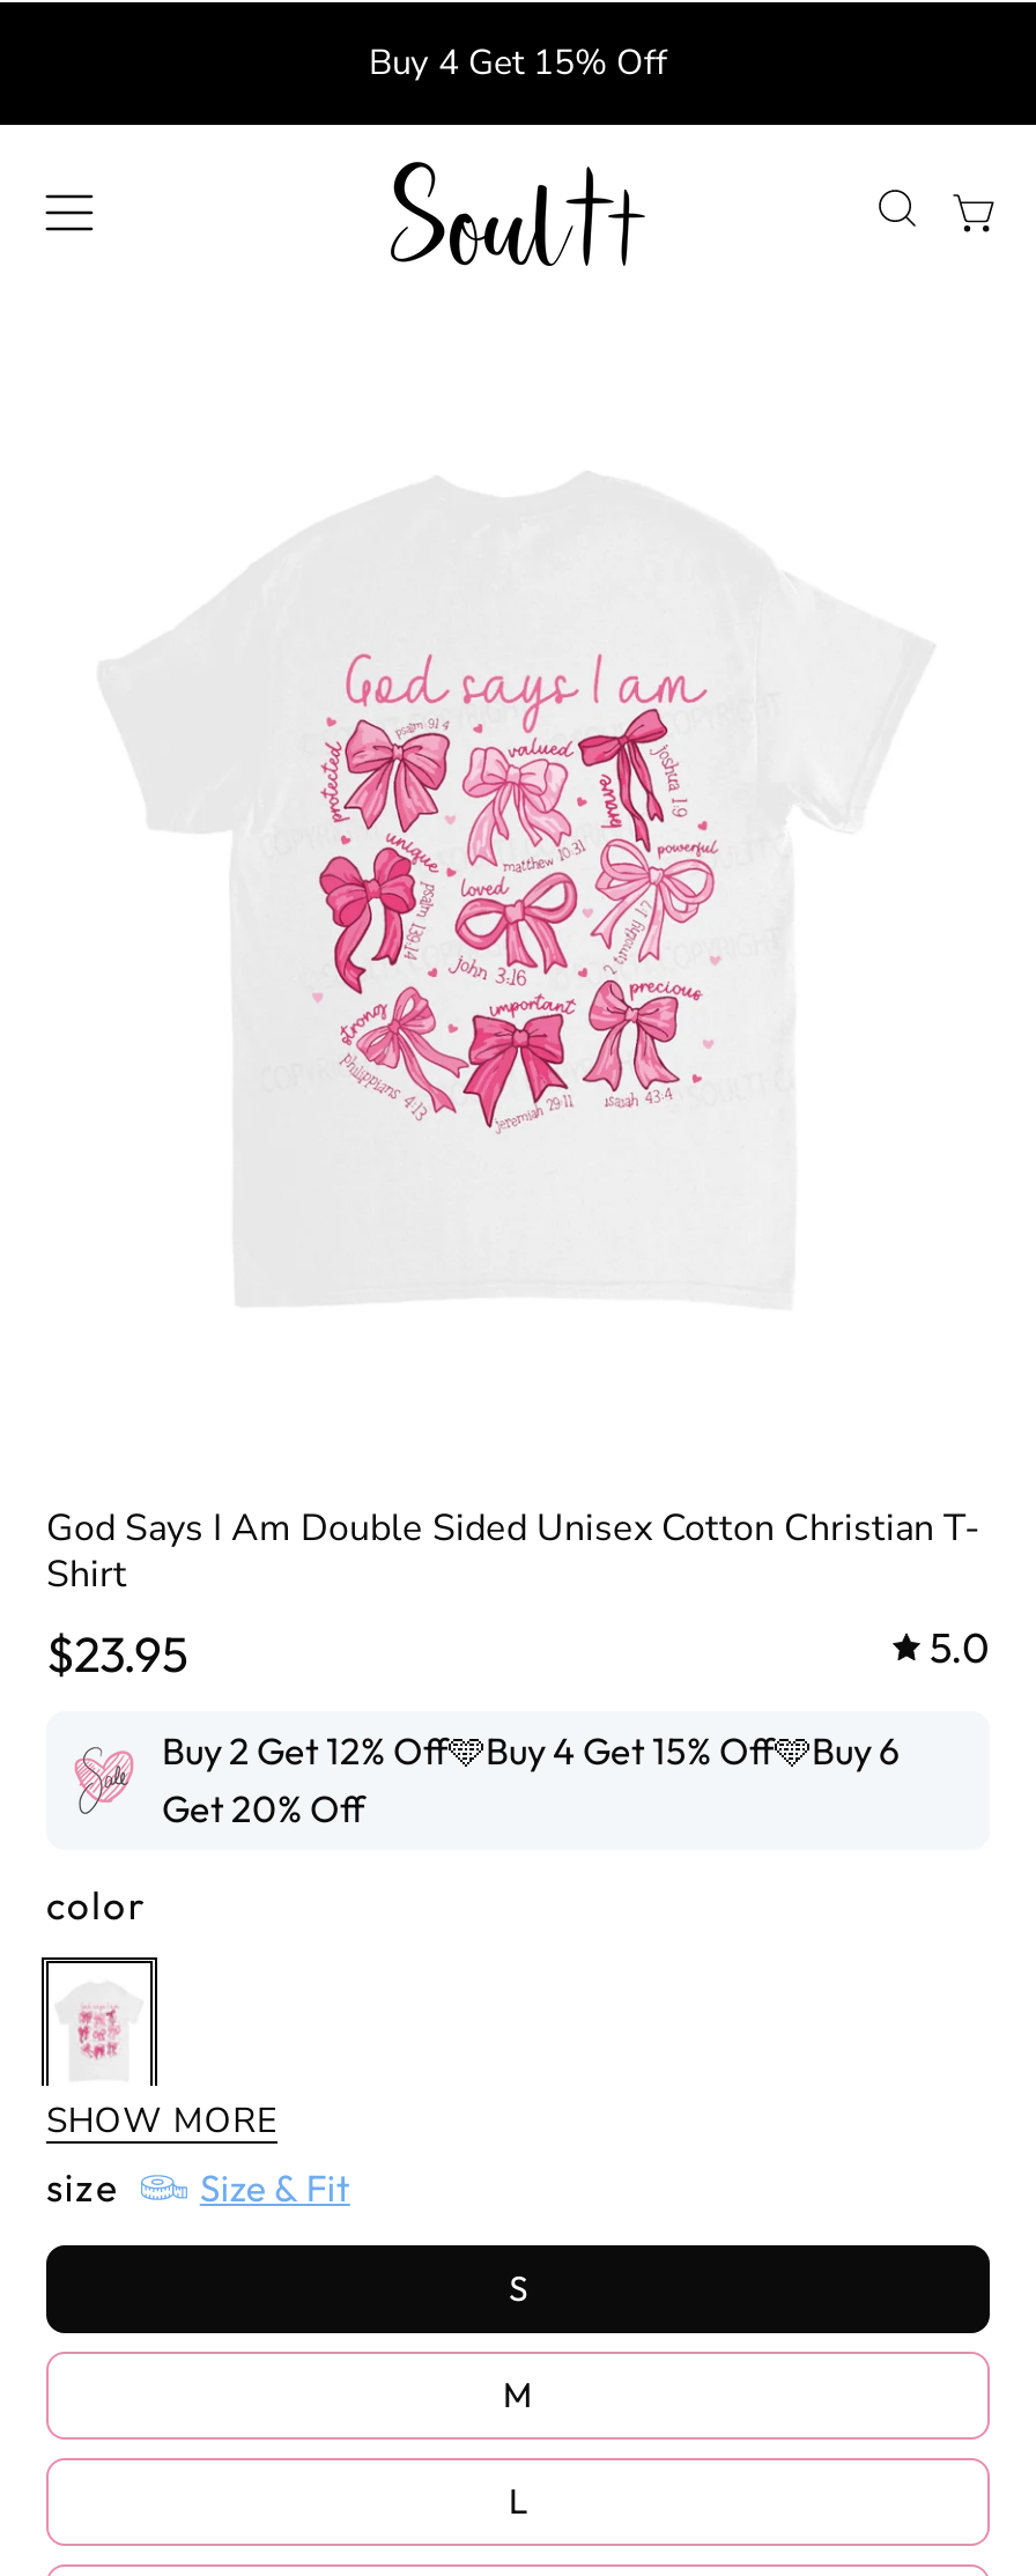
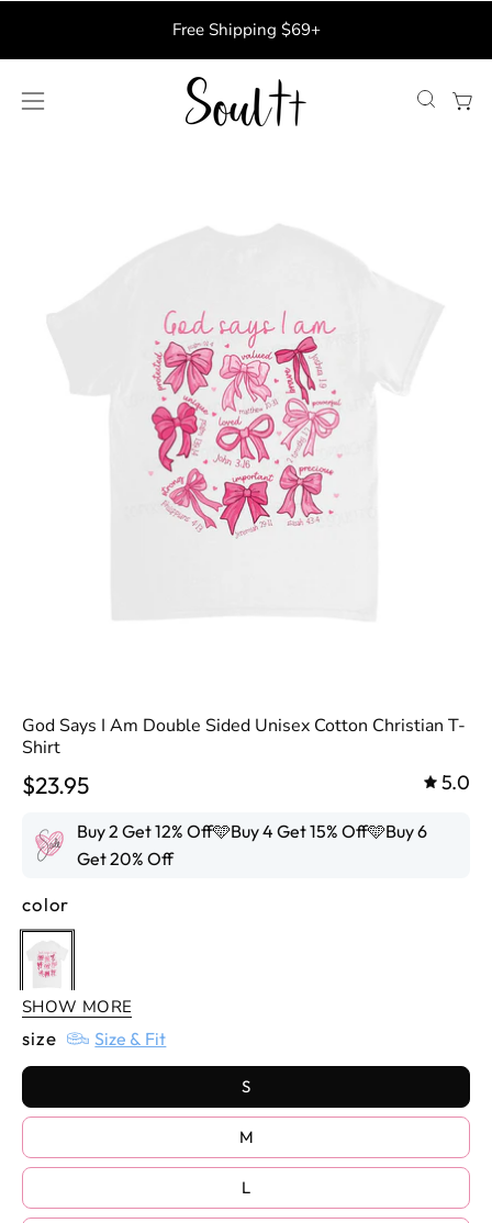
- Buy 4 Get 15% Off
+ Free Shipping $69+
